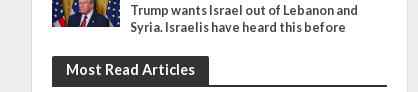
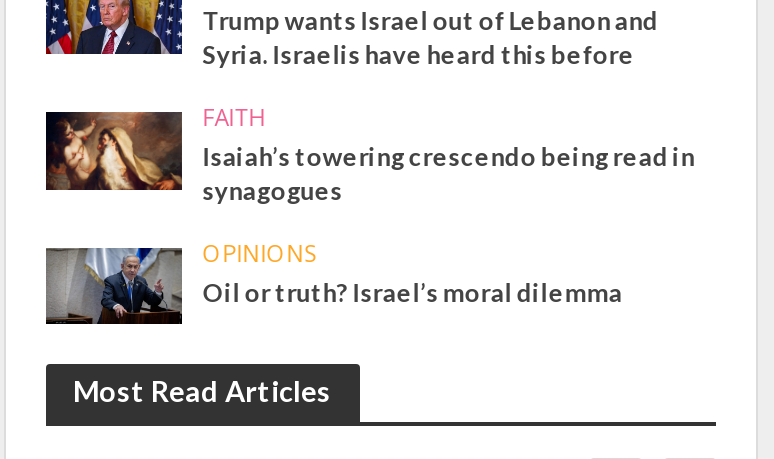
+ [image]
+ FAITH
+ Isaiah’s towering crescendo being read in
+ synagogues
+ OPINIONS
+ Oil or truth? Israel’s moral dilemma

+ [image]
